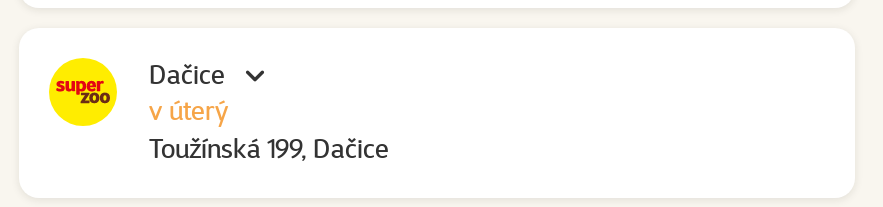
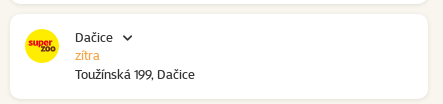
- v úterý
+ zítra
